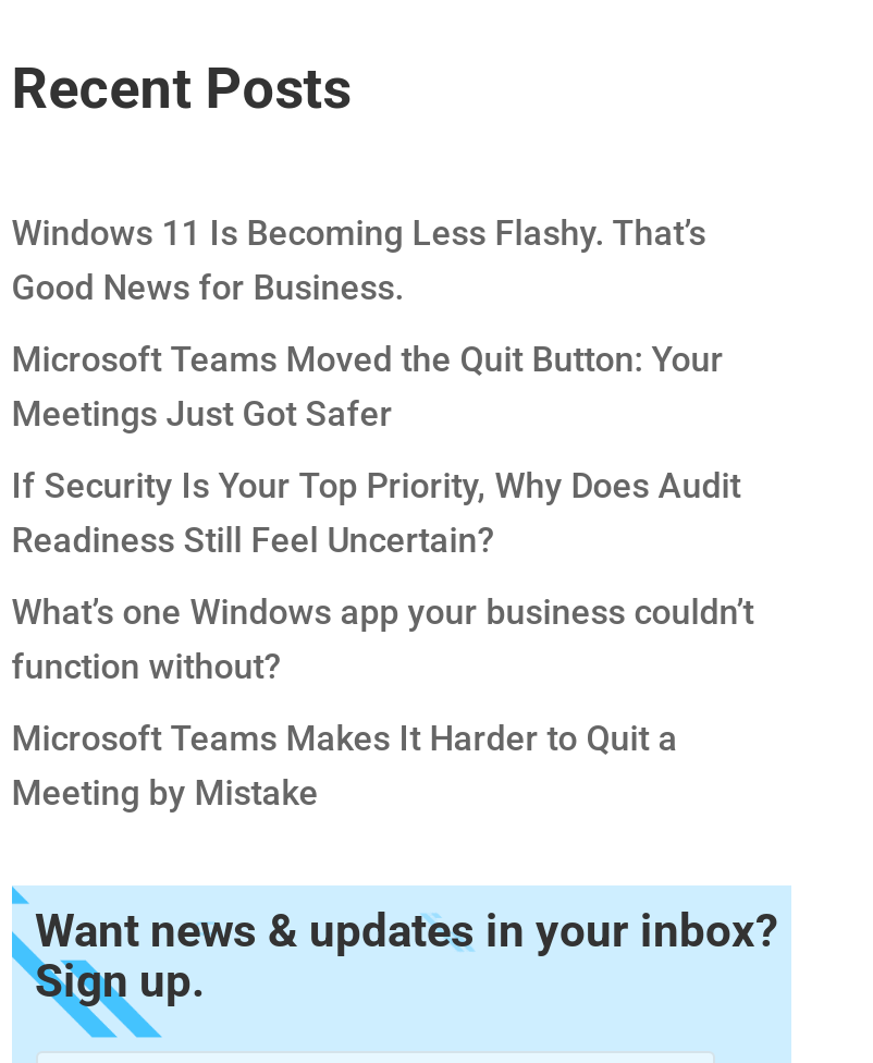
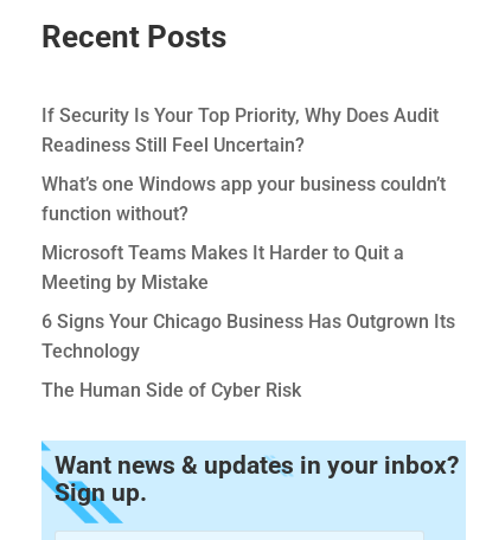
- Windows 11 Is Becoming Less Flashy. That’s
- Good News for Business.
- Microsoft Teams Moved the Quit Button: Your
- Meetings Just Got Safer

moved up: If Security Is Your Top Priority, Why Does Audit | Readiness Still Feel Uncertain? | What’s one Windows app your business couldn’t | function without? | Microsoft Teams Makes It Harder to Quit a | Meeting by Mistake

+ 6 Signs Your Chicago Business Has Outgrown Its
+ Technology
+ The Human Side of Cyber Risk
